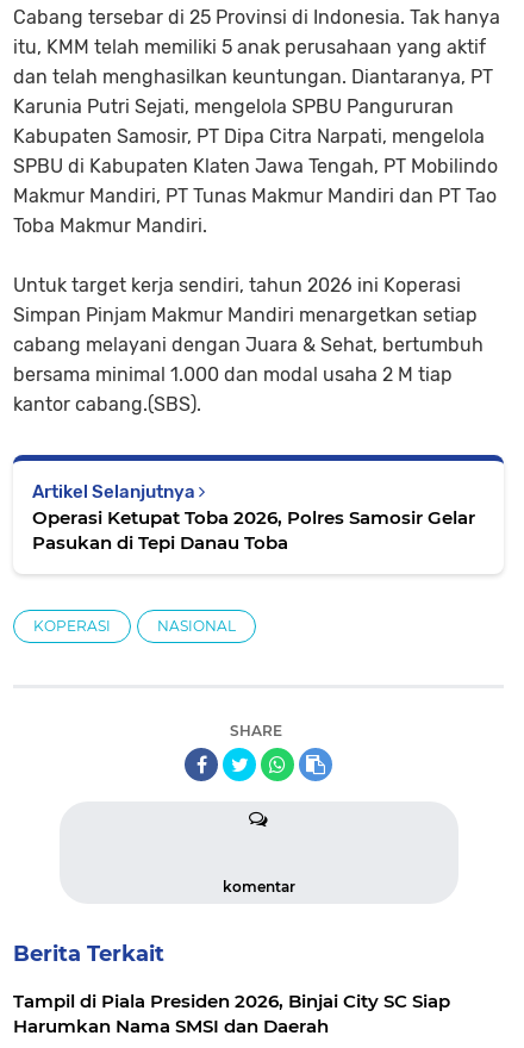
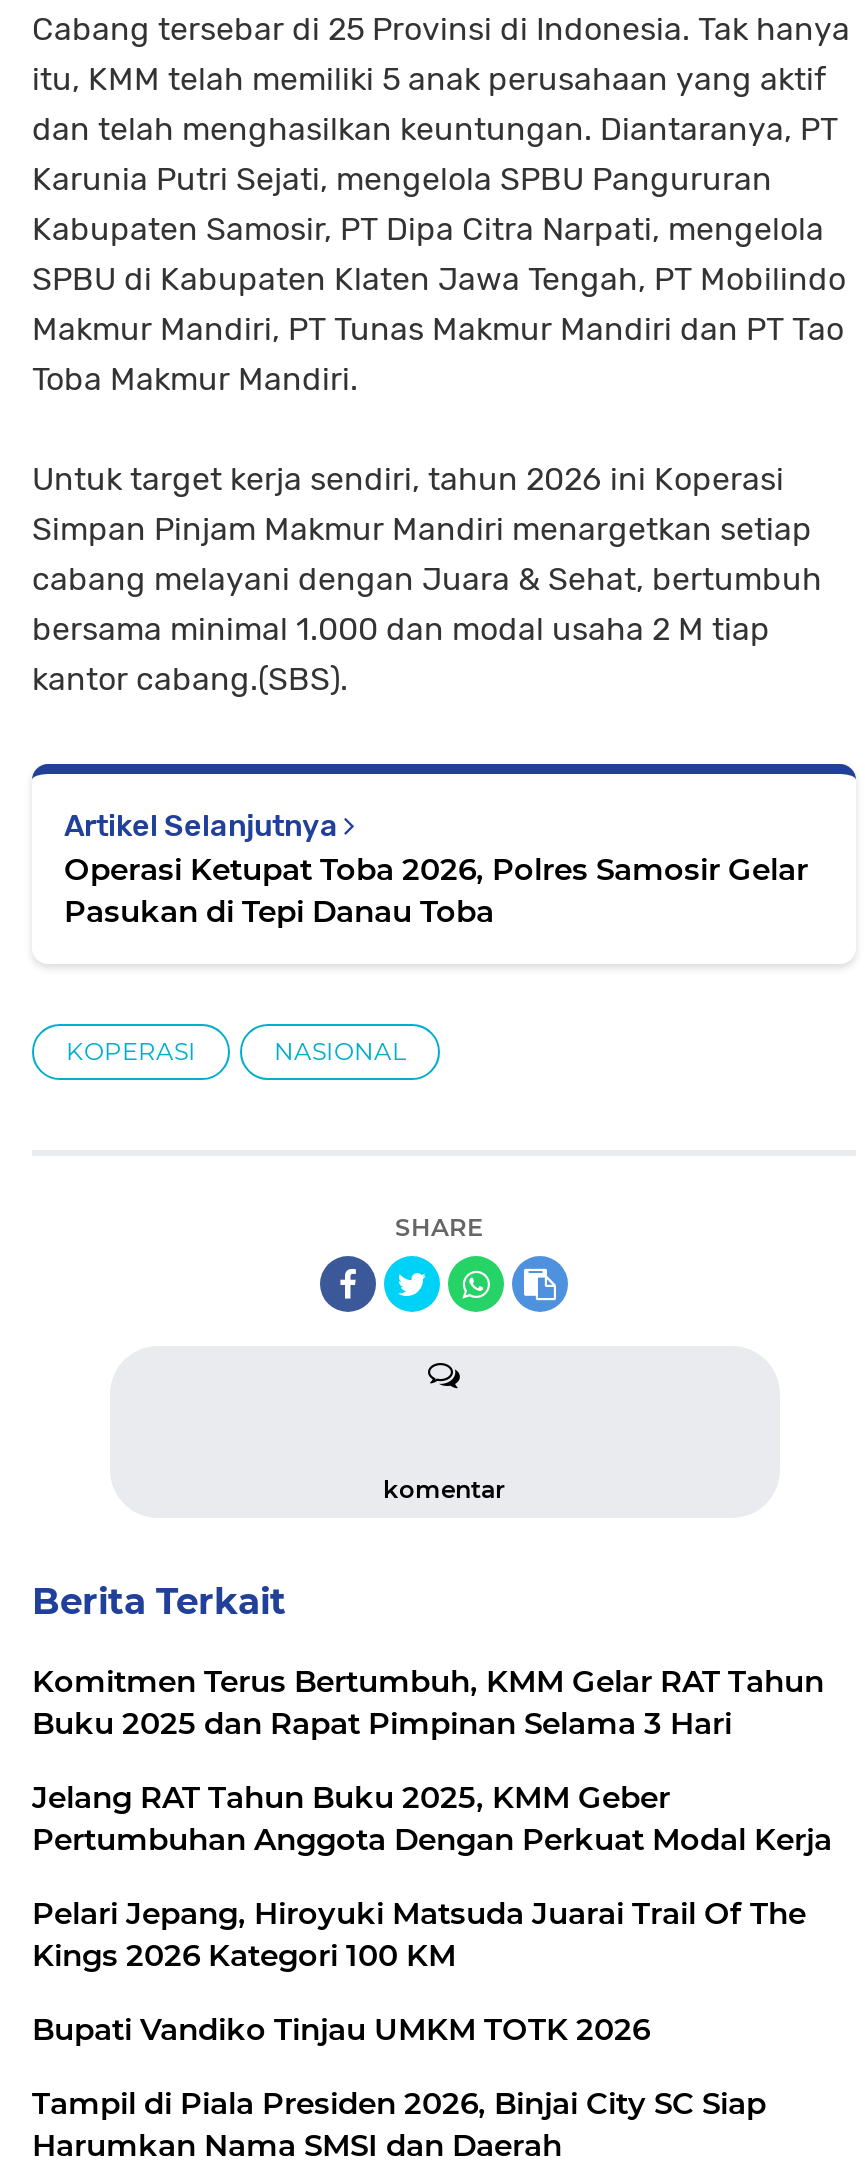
+ Komitmen Terus Bertumbuh, KMM Gelar RAT Tahun
+ Buku 2025 dan Rapat Pimpinan Selama 3 Hari
+ Jelang RAT Tahun Buku 2025, KMM Geber
+ Pertumbuhan Anggota Dengan Perkuat Modal Kerja
+ Pelari Jepang, Hiroyuki Matsuda Juarai Trail Of The
+ Kings 2026 Kategori 100 KM
+ Bupati Vandiko Tinjau UMKM TOTK 2026
